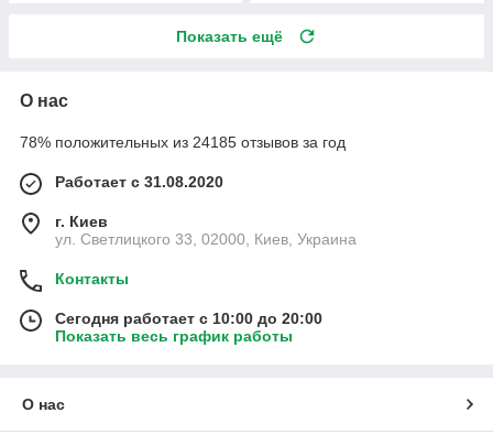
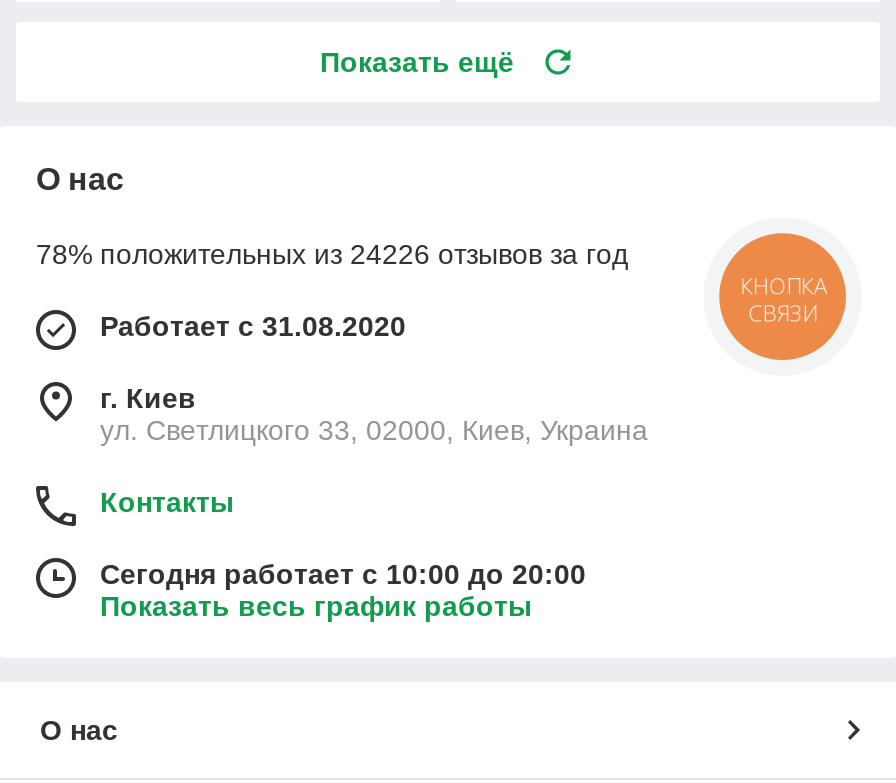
+ [image]

- 78% положительных из 24185 отзывов за год
+ 78% положительных из 24226 отзывов за год
